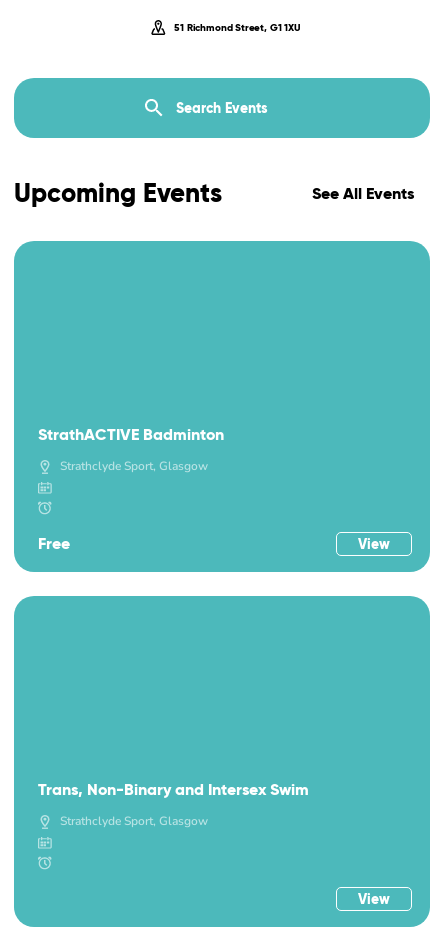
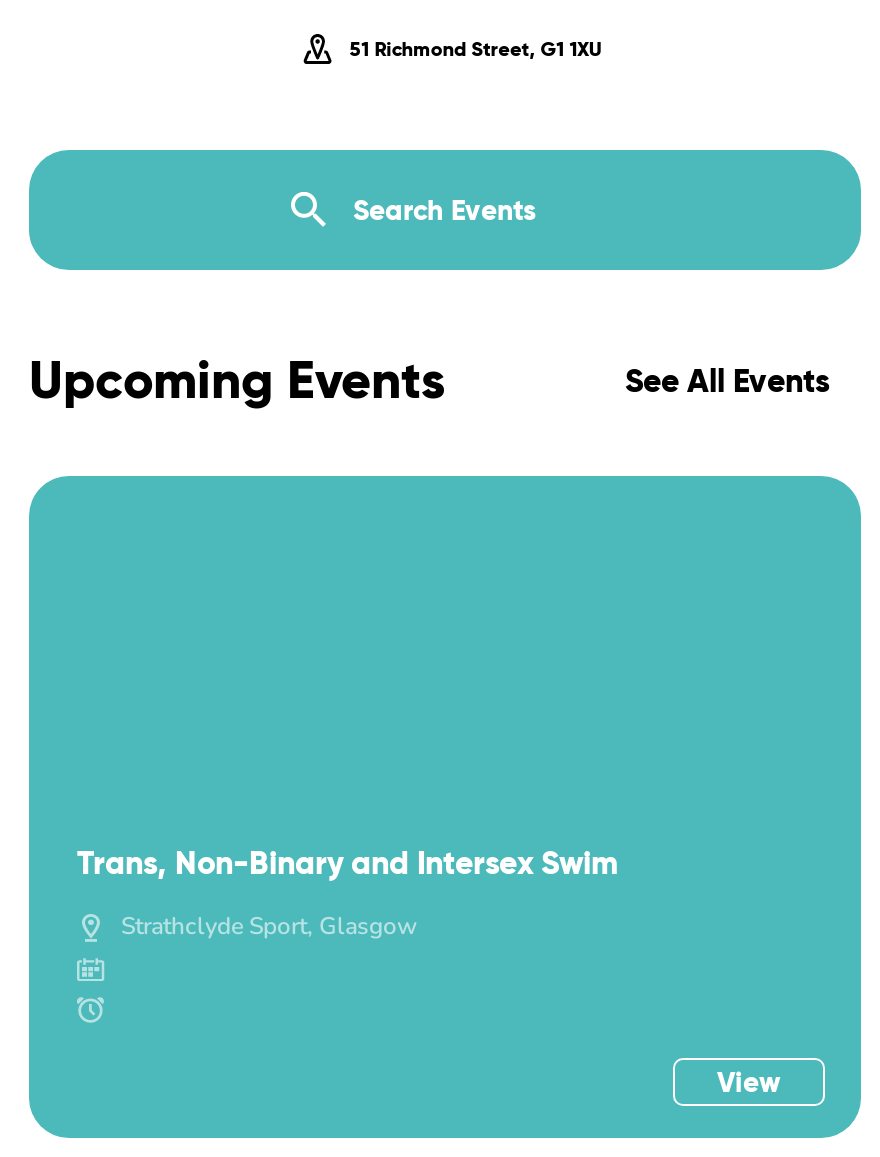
- StrathACTIVE Badminton
- Strathclyde Sport, Glasgow

- Free
- View
